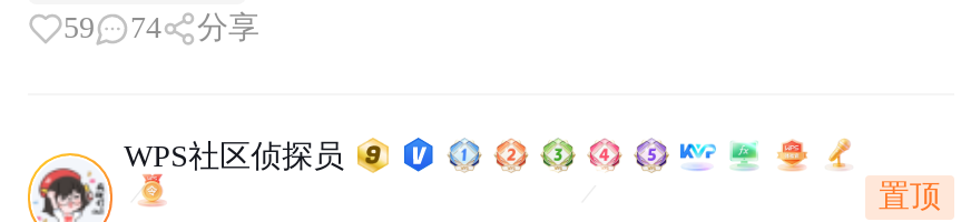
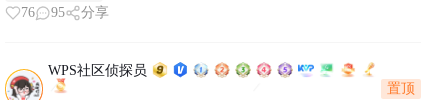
- 59
+ 76

- 74
+ 95
